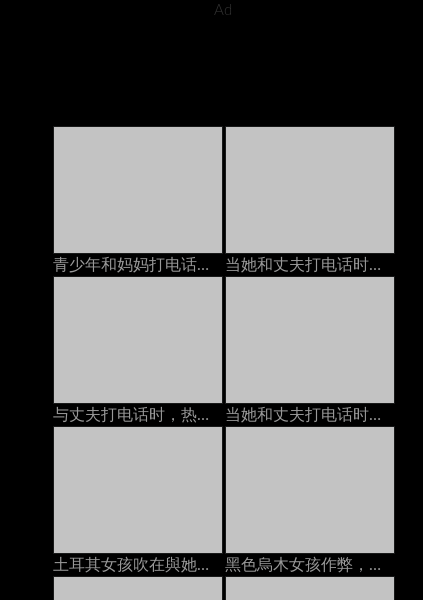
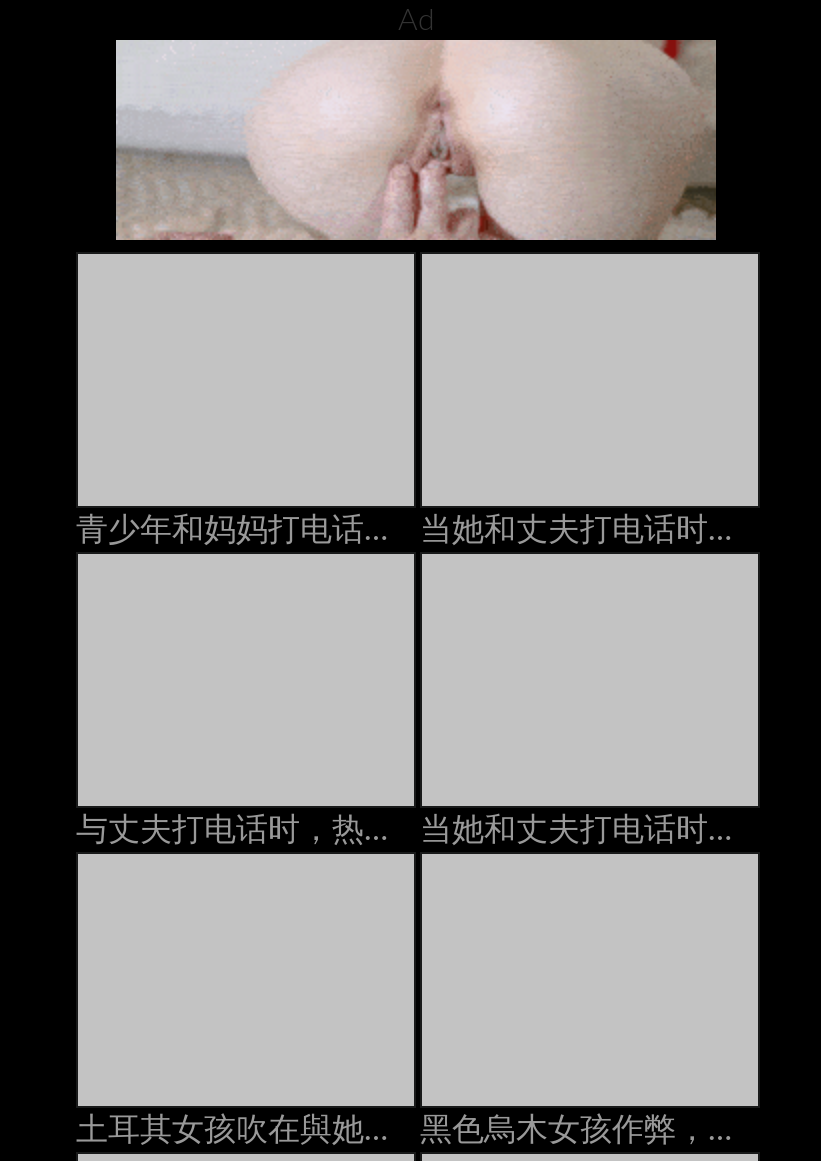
+ [image]
